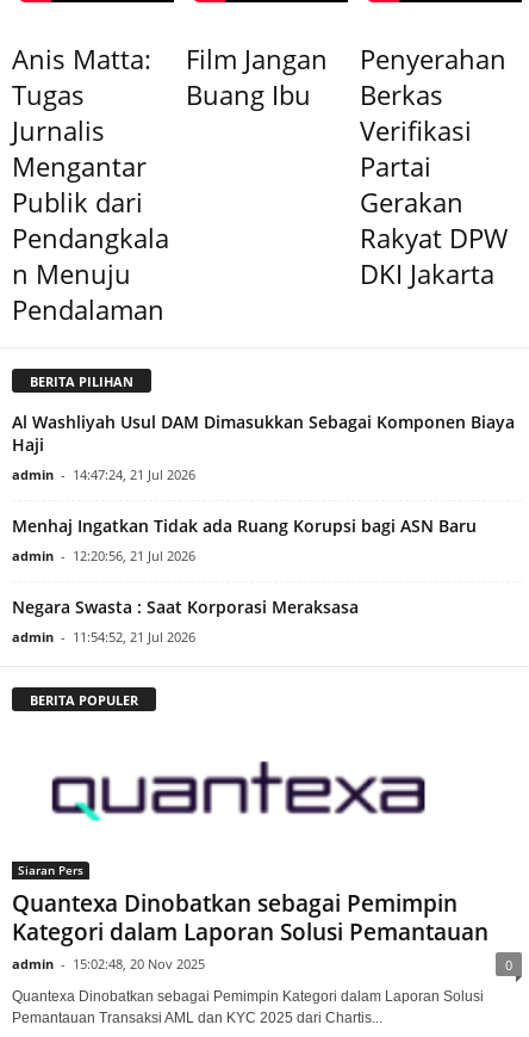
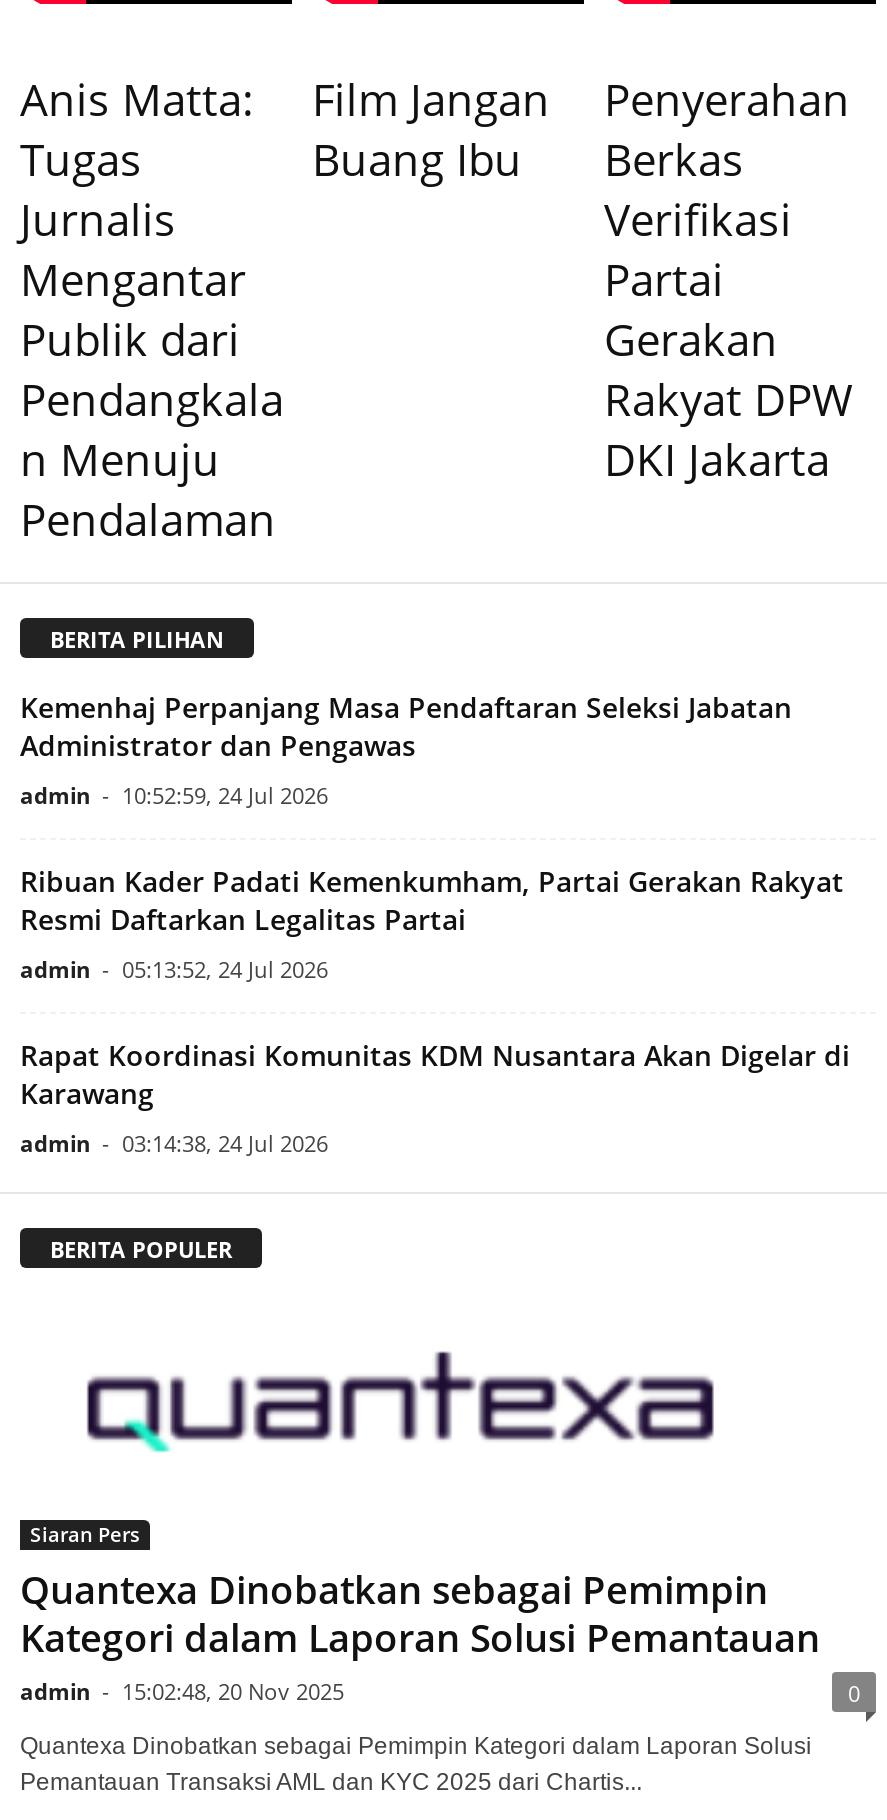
- Al Washliyah Usul DAM Dimasukkan Sebagai Komponen Biaya
- Haji
- admin - 14:47:24, 21 Jul 2026
+ Kemenhaj Perpanjang Masa Pendaftaran Seleksi Jabatan
+ Administrator dan Pengawas
+ admin - 10:52:59, 24 Jul 2026

- Menhaj Ingatkan Tidak ada Ruang Korupsi bagi ASN Baru
- admin - 12:20:56, 21 Jul 2026
+ Ribuan Kader Padati Kemenkumham, Partai Gerakan Rakyat
+ Resmi Daftarkan Legalitas Partai
+ admin - 05:13:52, 24 Jul 2026

- Negara Swasta : Saat Korporasi Meraksasa
- admin - 11:54:52, 21 Jul 2026
+ Rapat Koordinasi Komunitas KDM Nusantara Akan Digelar di
+ Karawang
+ admin - 03:14:38, 24 Jul 2026
